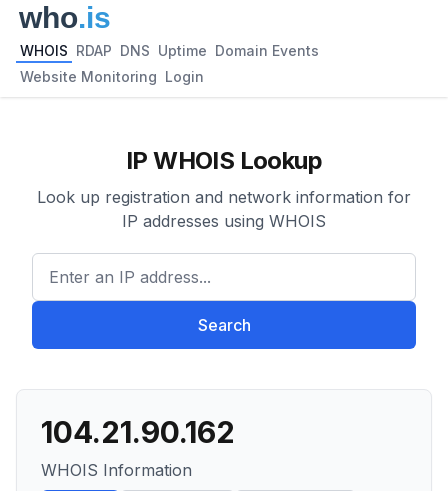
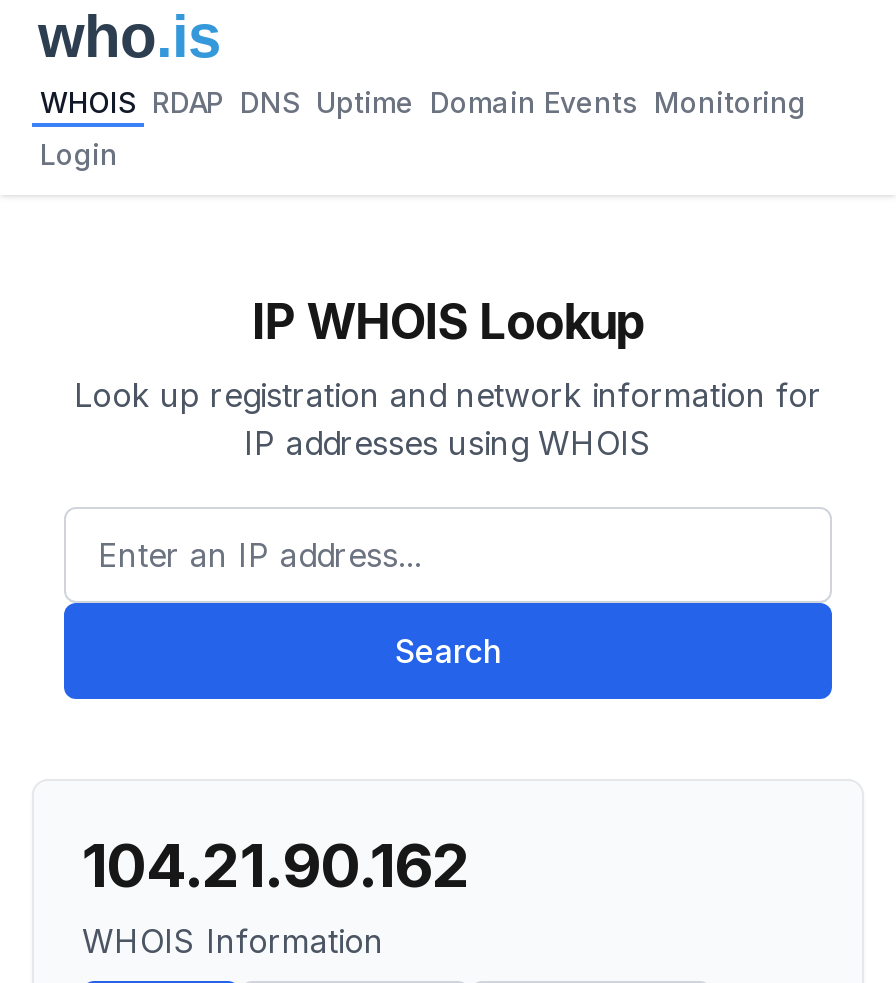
- WHOIS RDAP DNS Uptime Domain Events
+ WHOIS RDAP DNS Uptime Domain Events Monitoring

- Website Monitoring Login
+ Login
